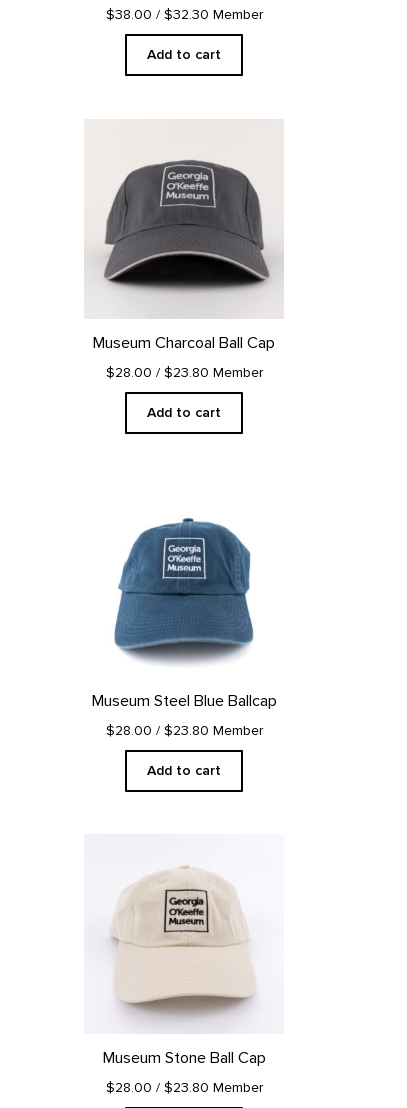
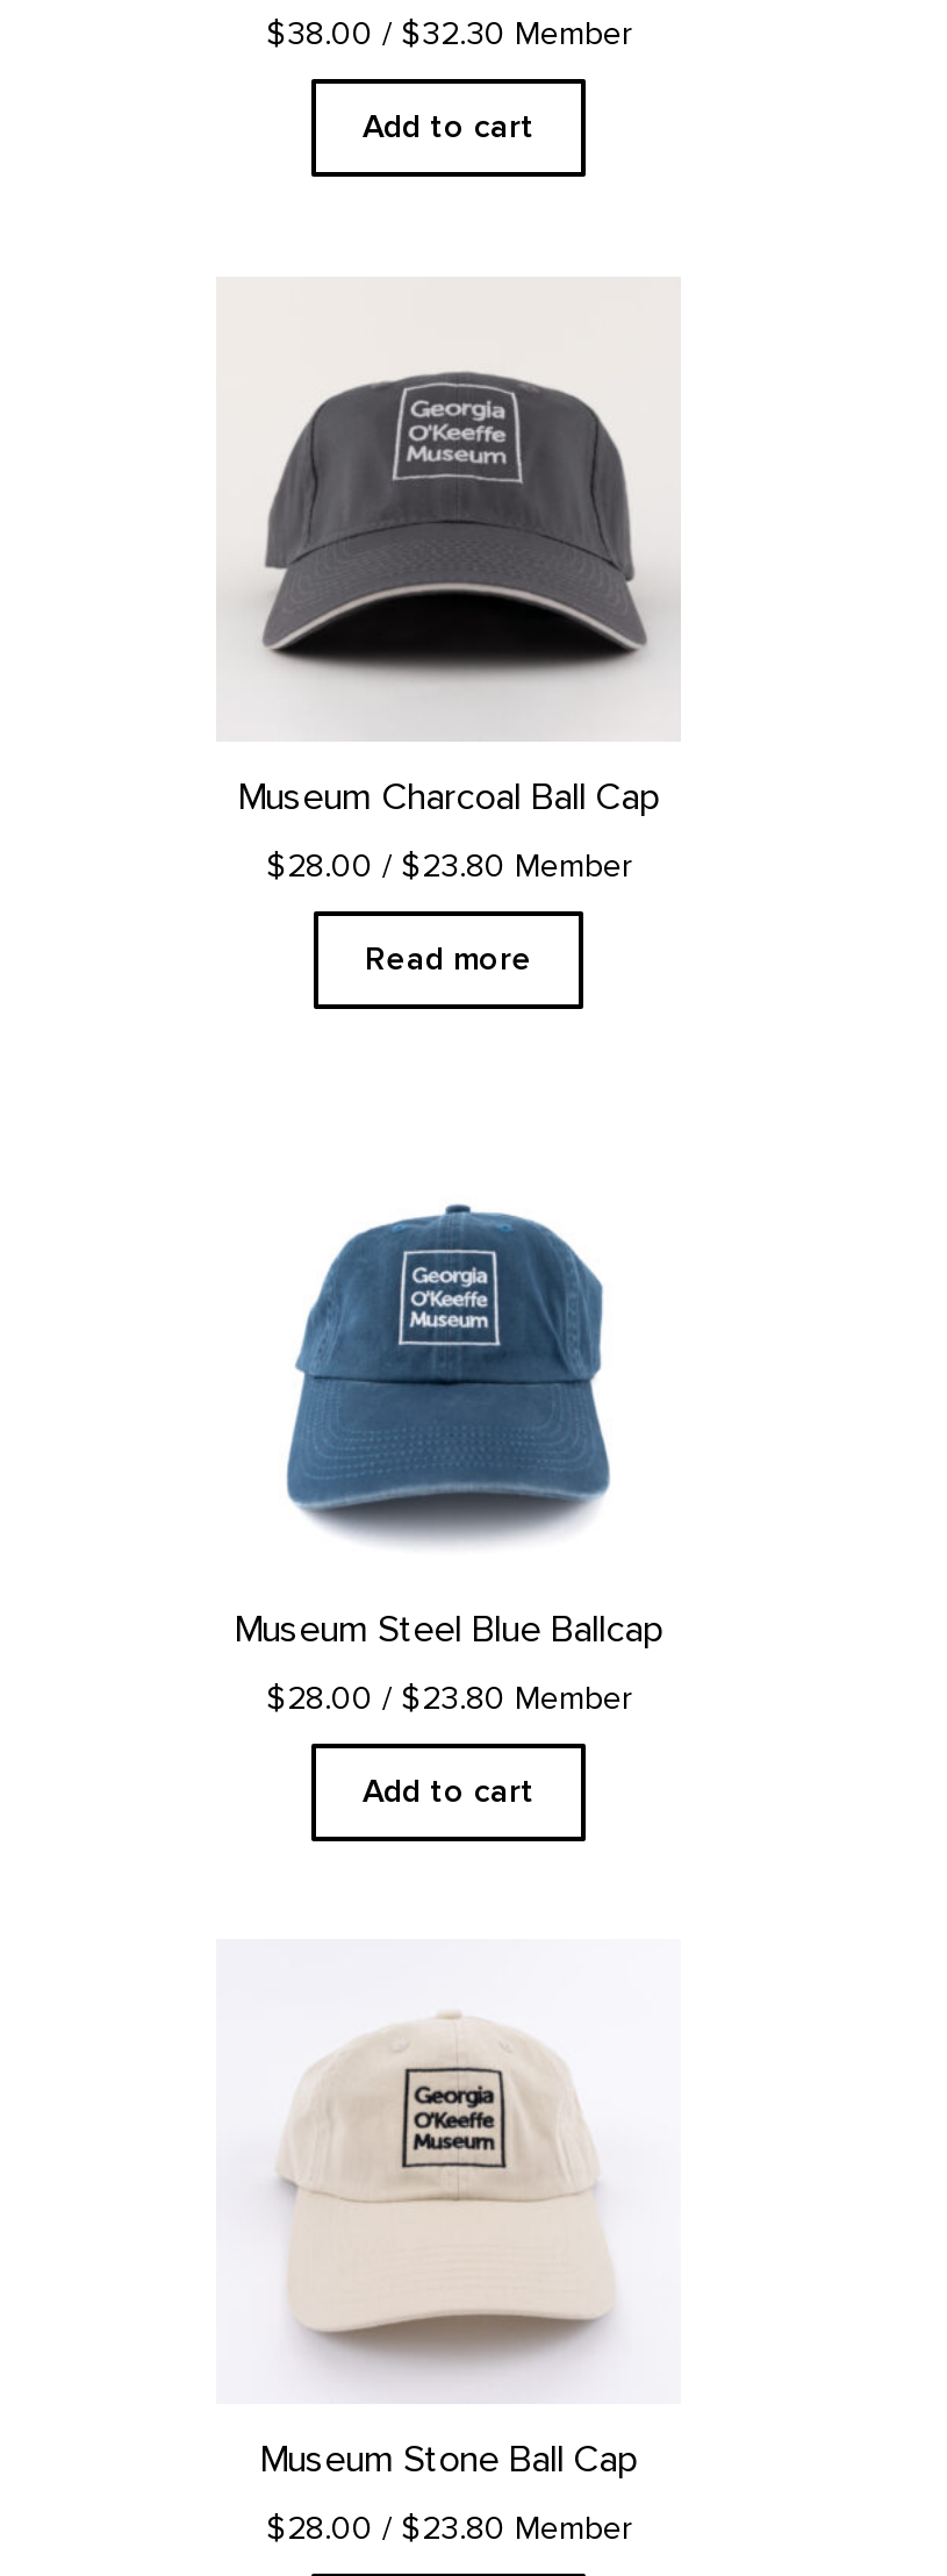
- Add to cart
+ Read more
